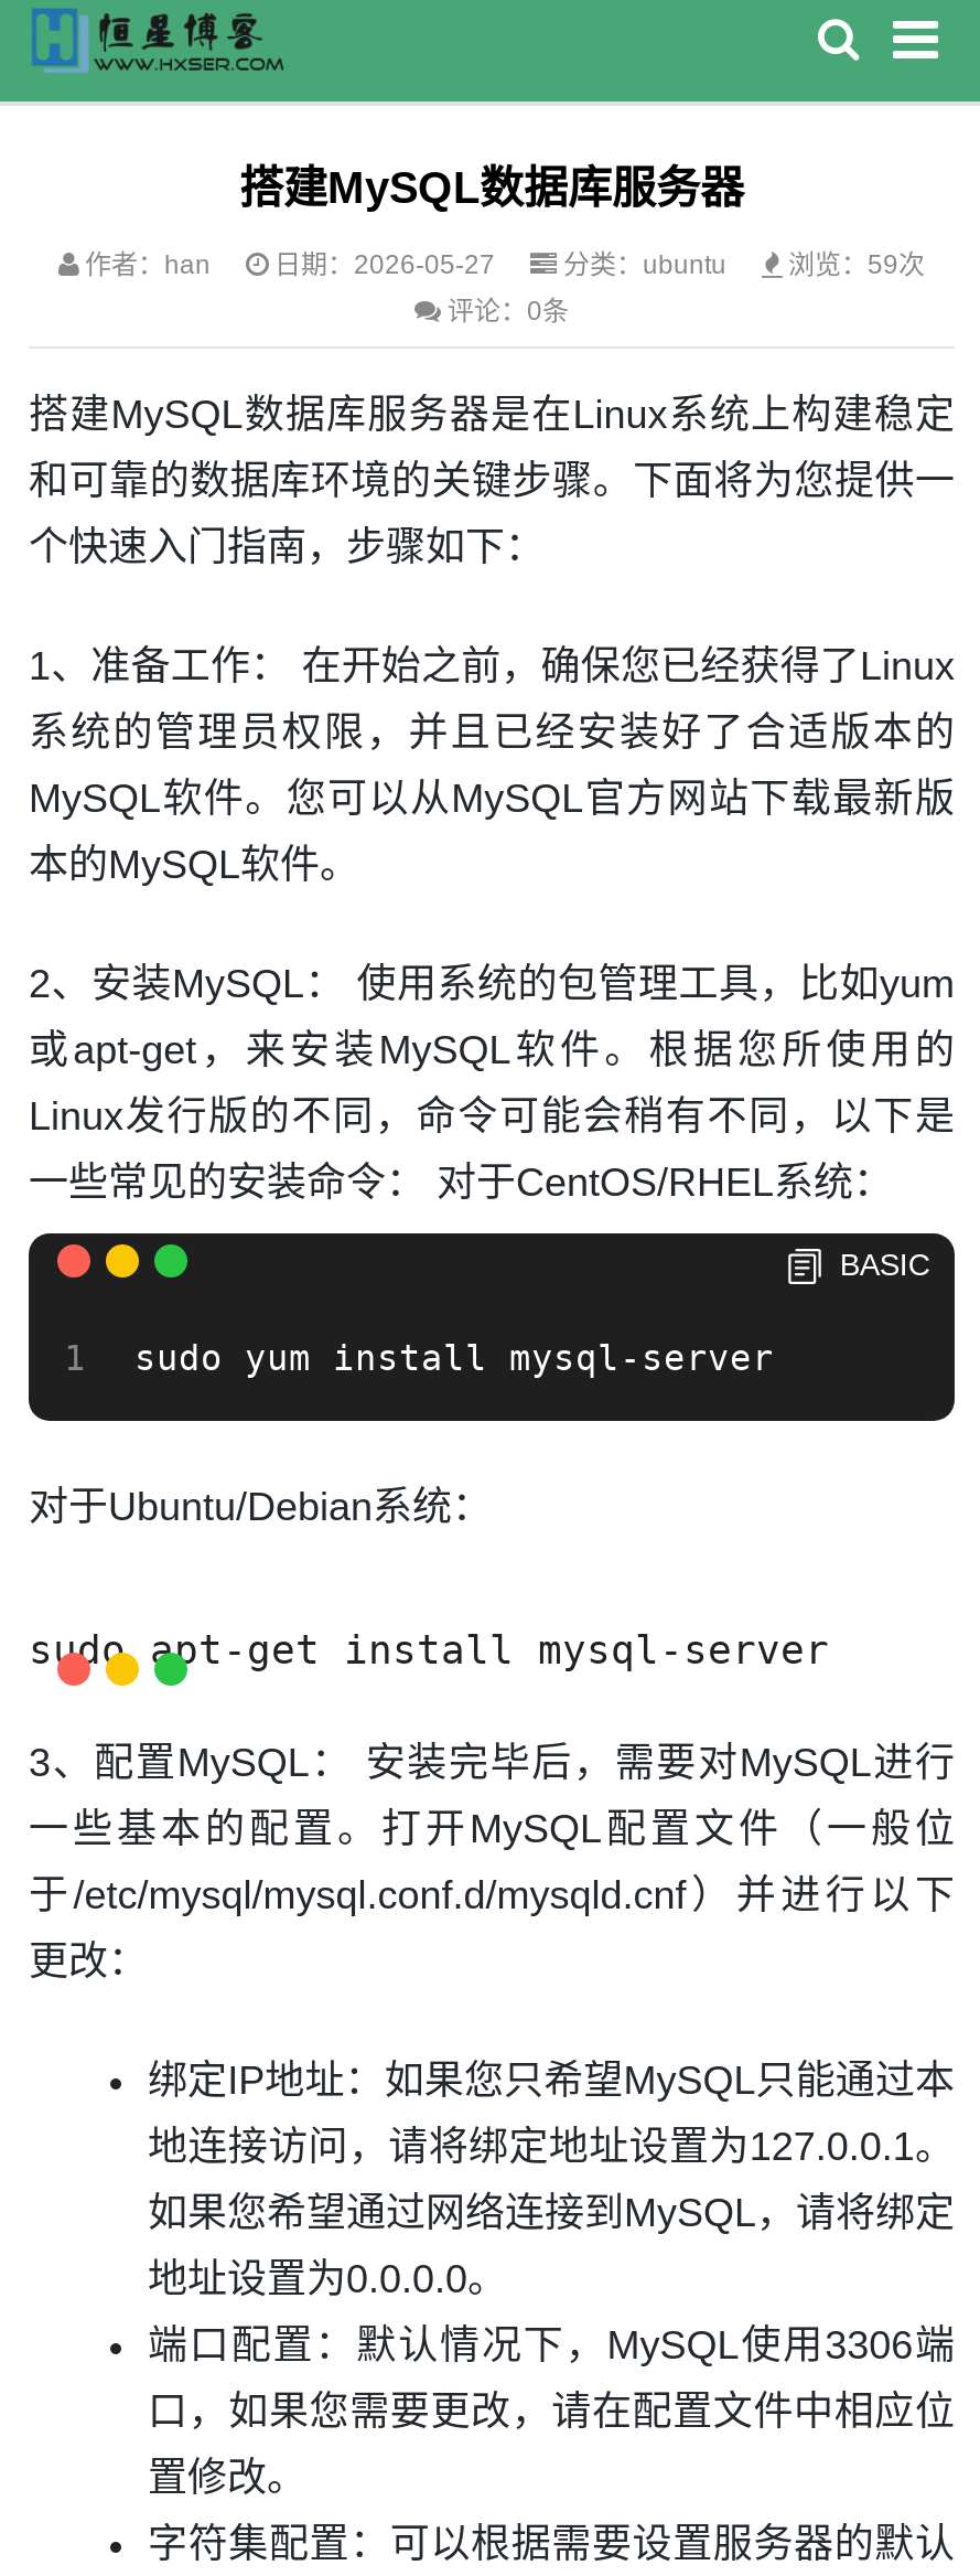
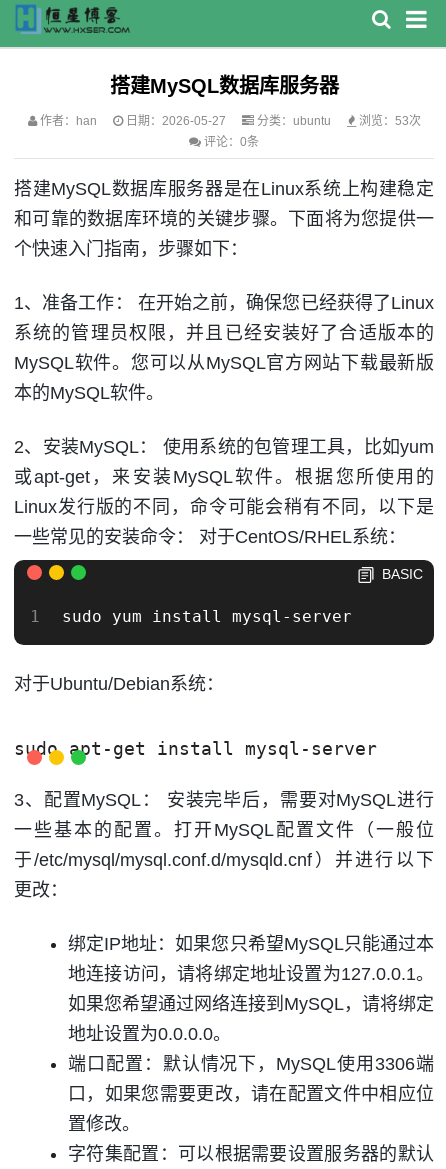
- 作者：han 日期：2026-05-27 分类：ubuntu 浏览：59次
+ 作者：han 日期：2026-05-27 分类：ubuntu 浏览：53次
